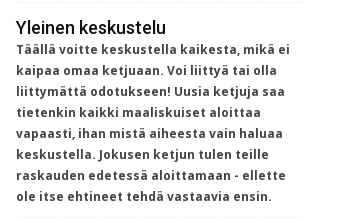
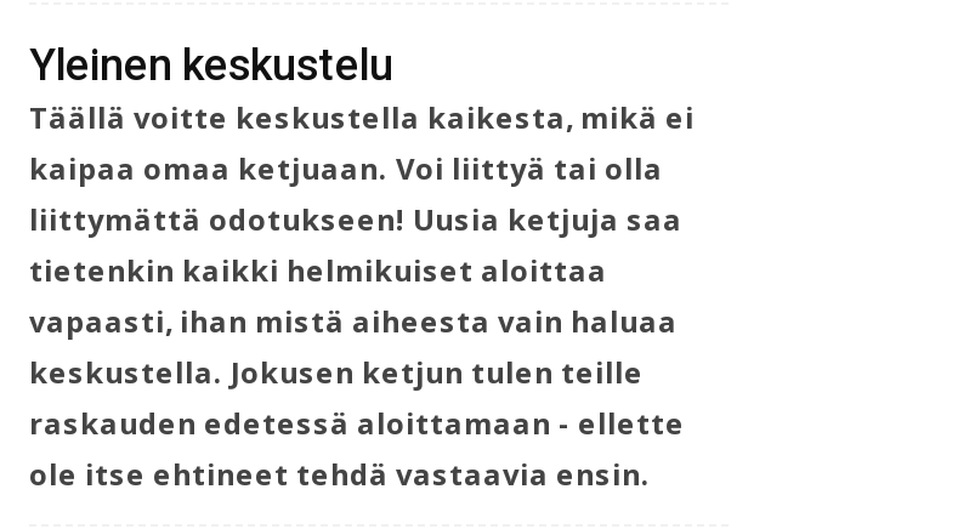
- tietenkin kaikki maaliskuiset aloittaa
+ tietenkin kaikki helmikuiset aloittaa
